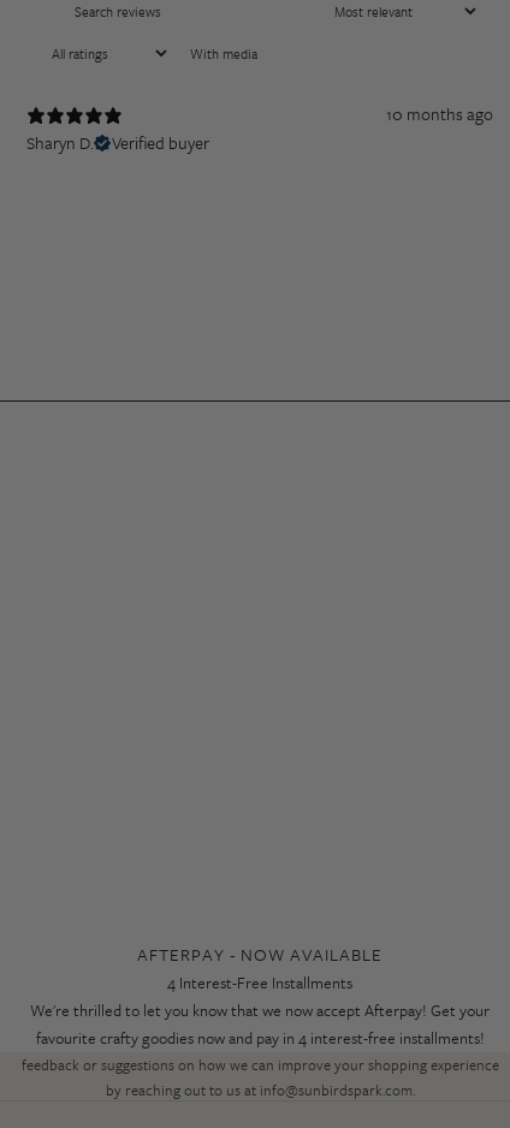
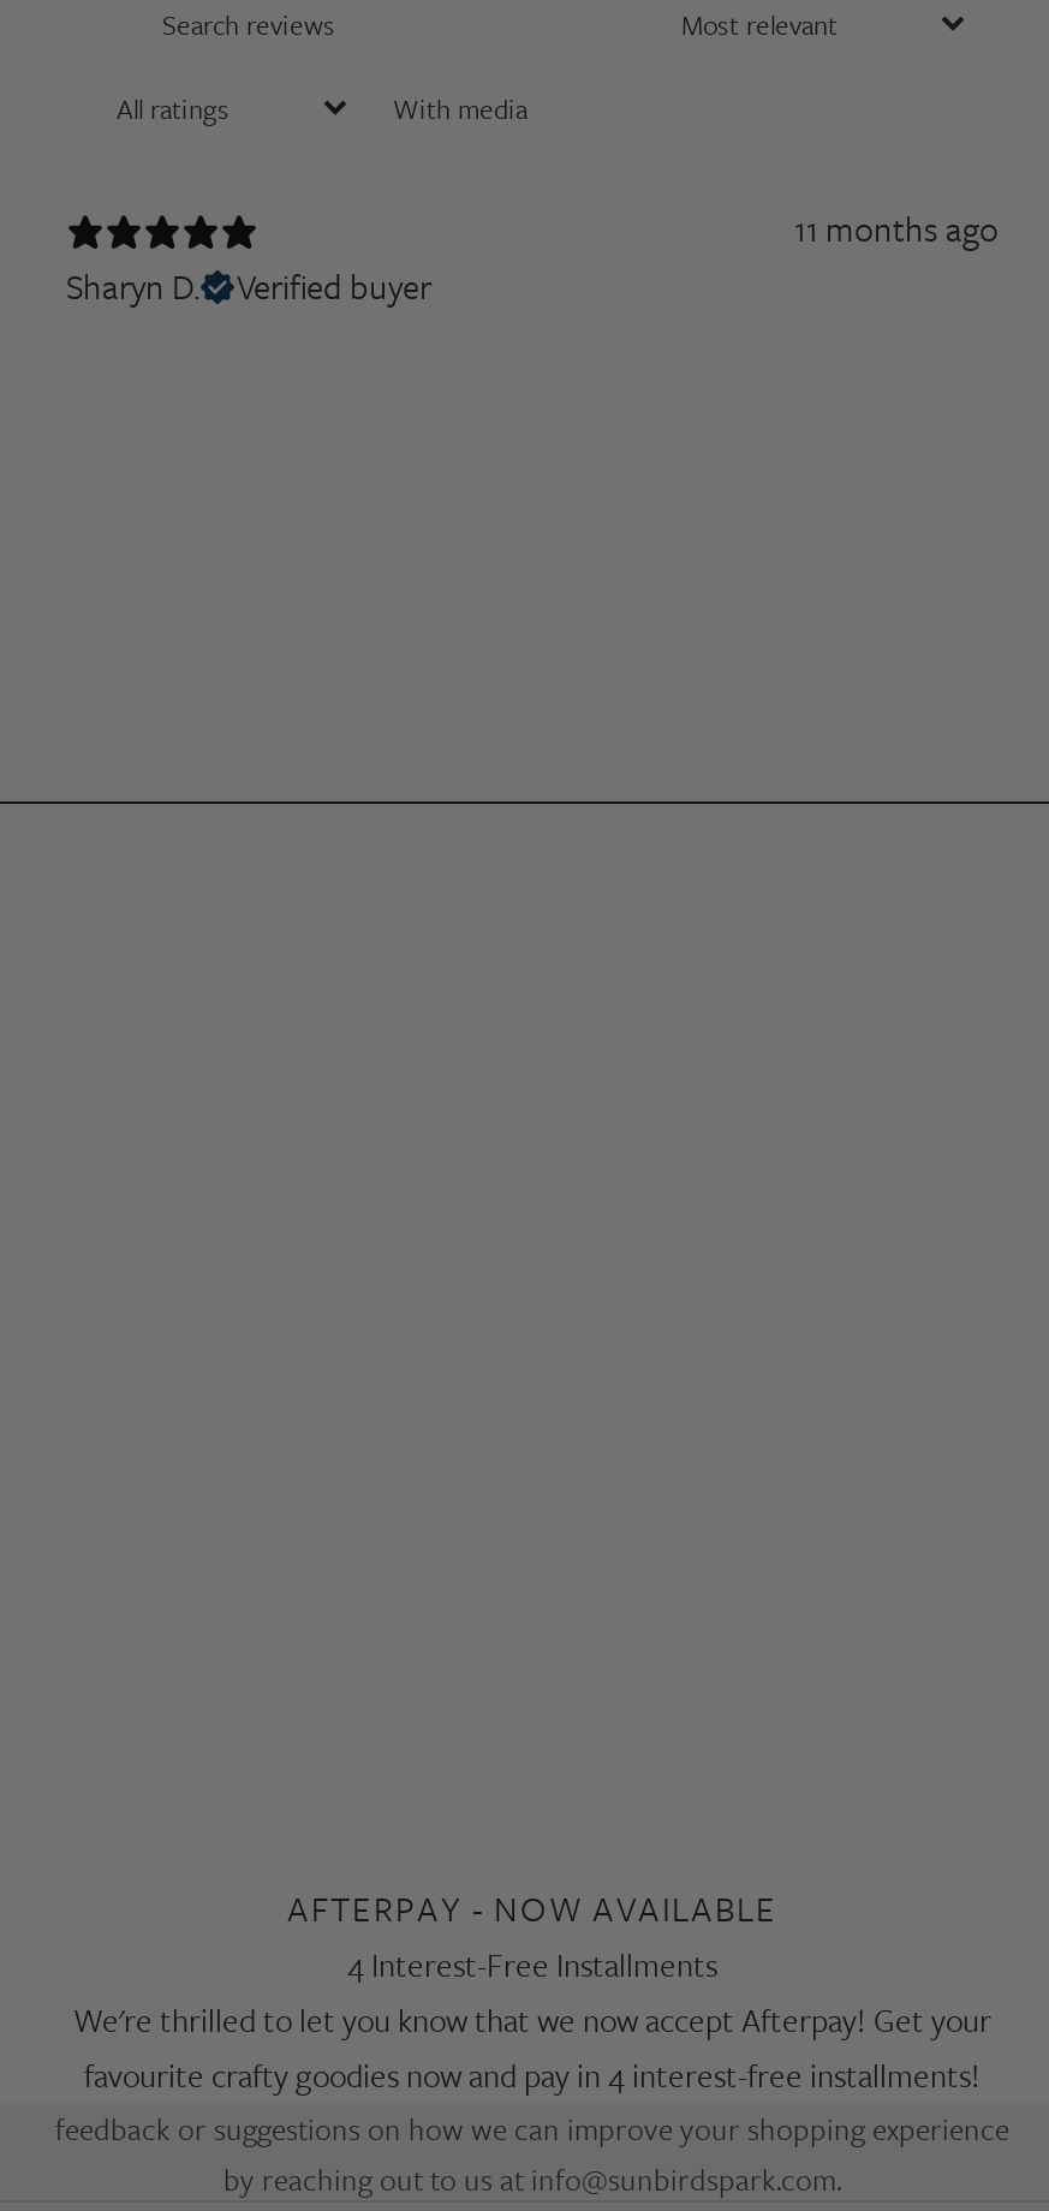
- 10 months ago
+ 11 months ago
